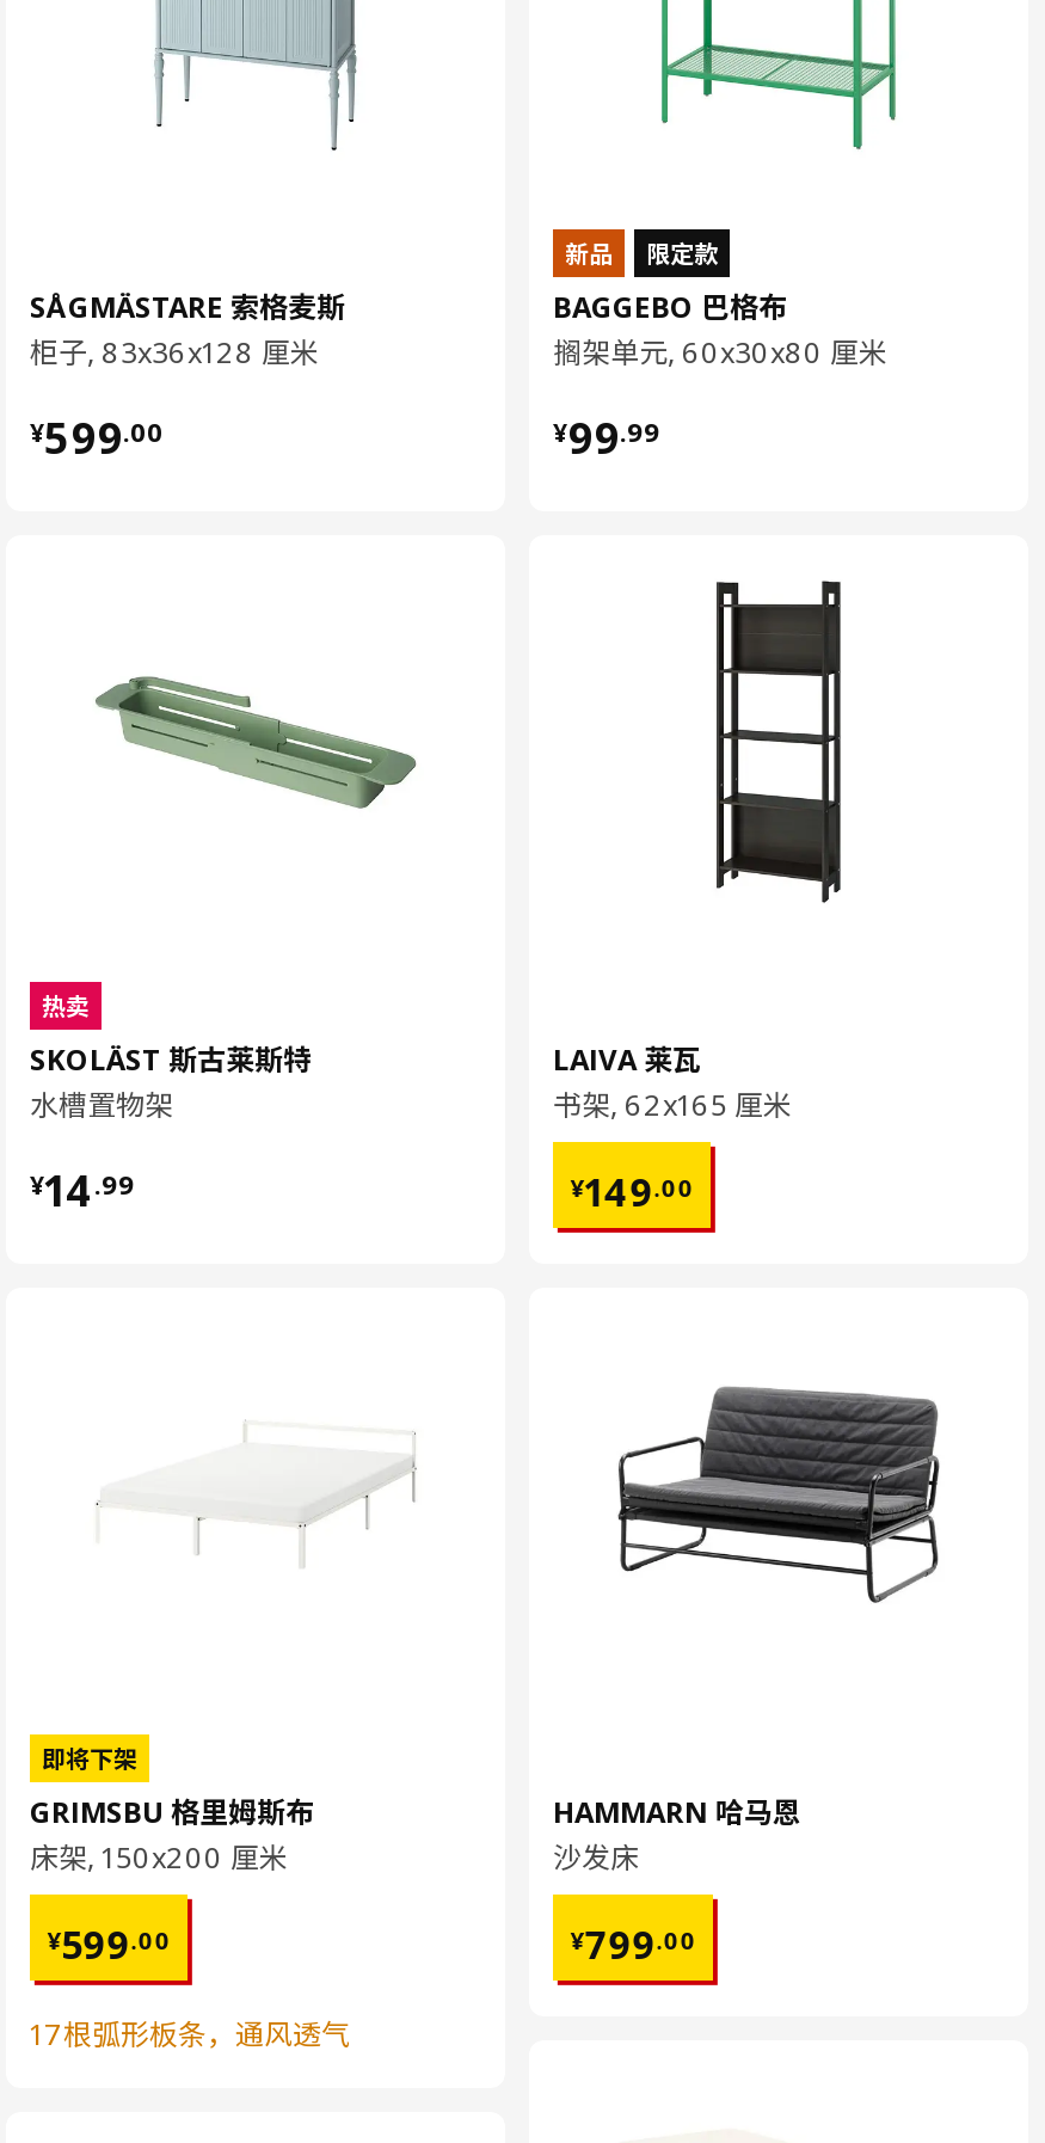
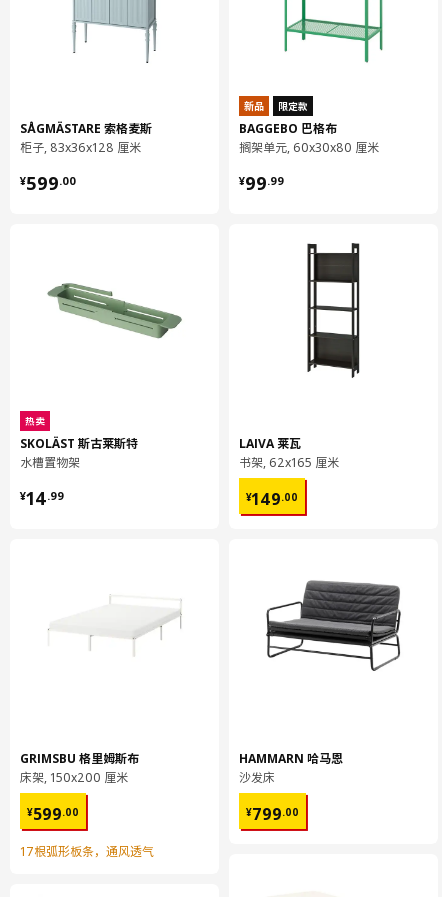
- 即将下架
